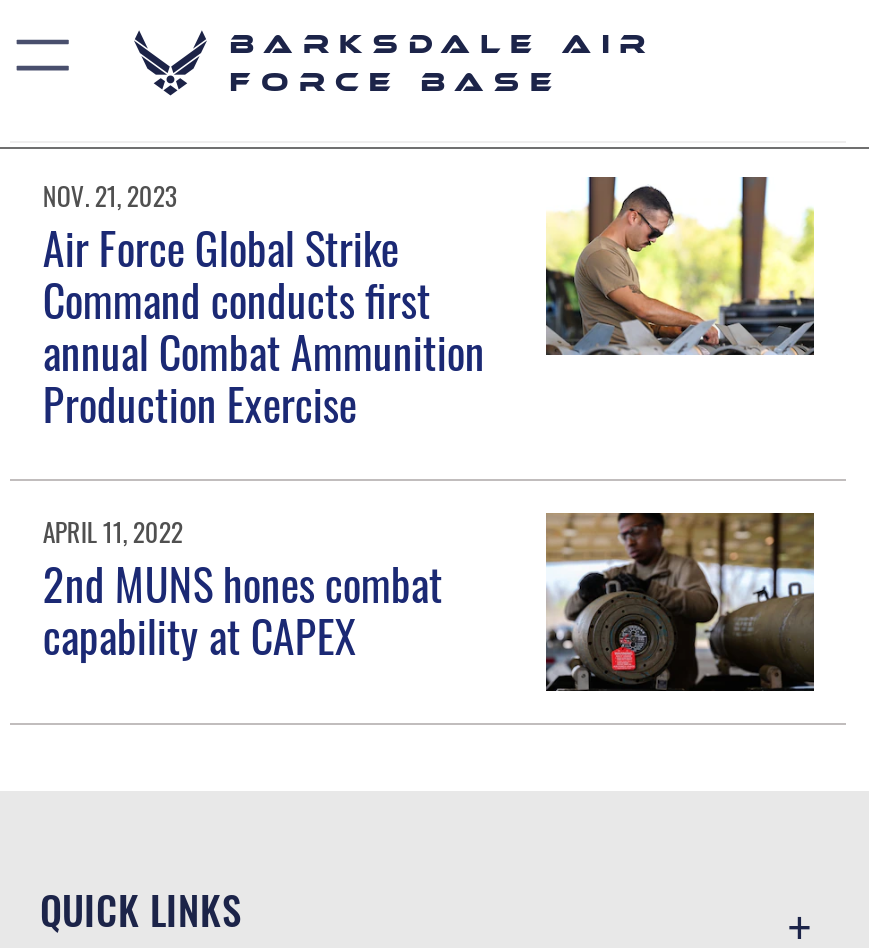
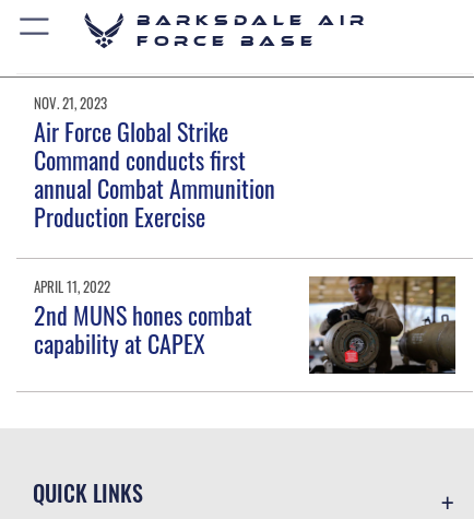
- [image]
